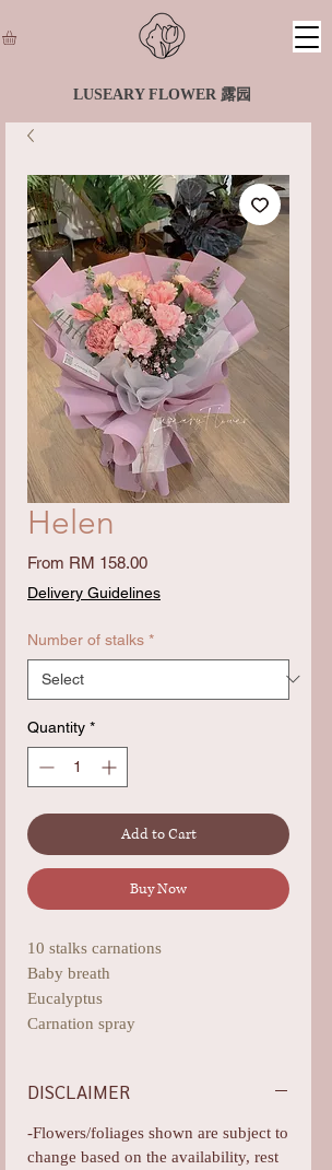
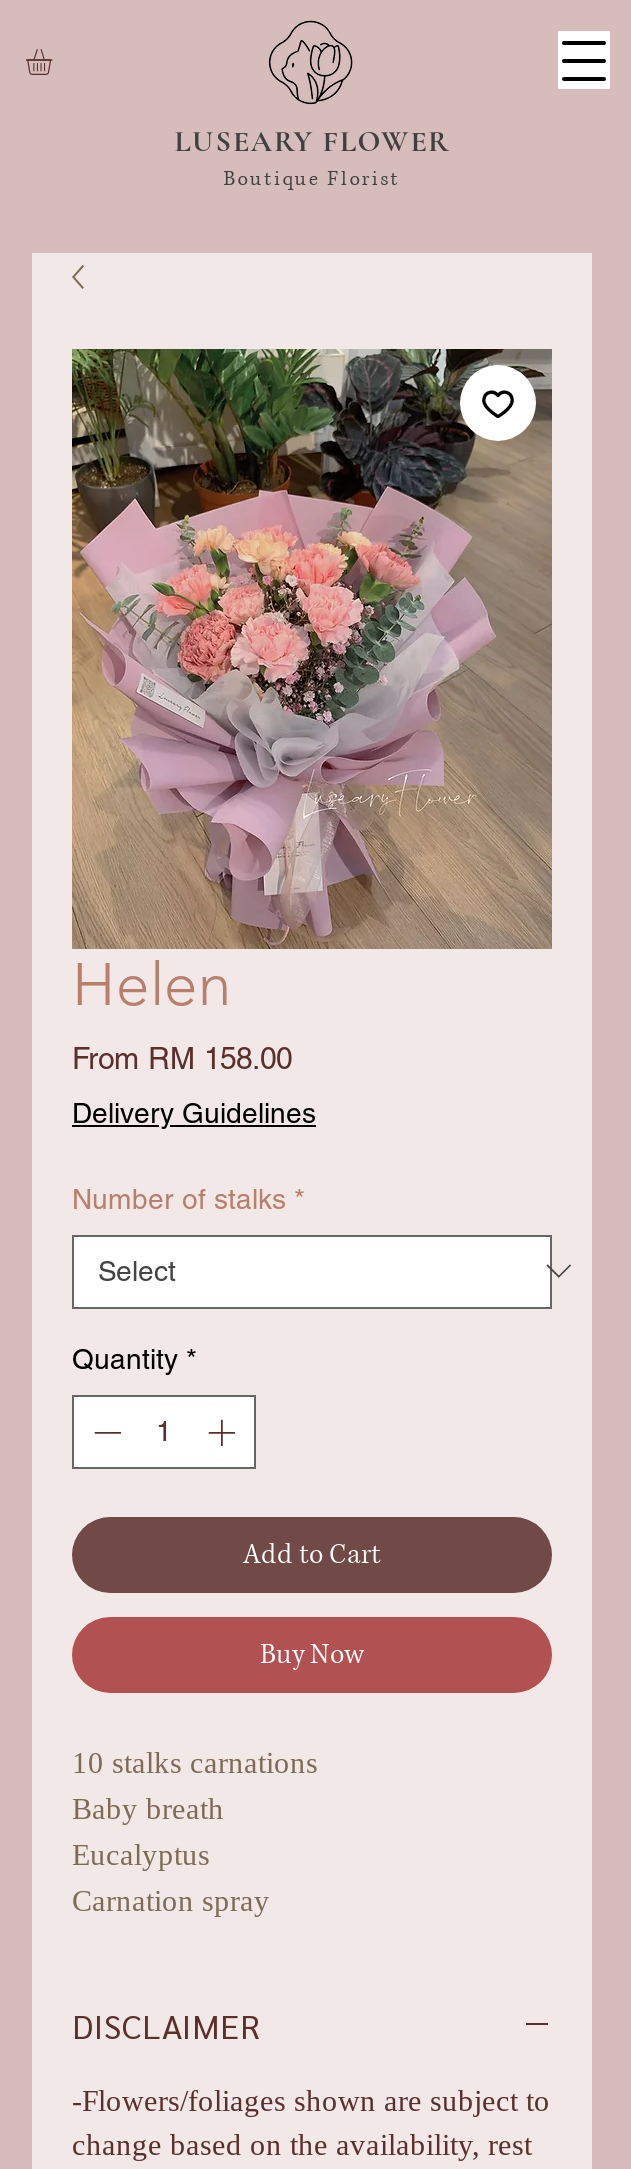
- LUSEARY FLOWER 露园
+ LUSEARY FLOWER
+ Boutique Florist
